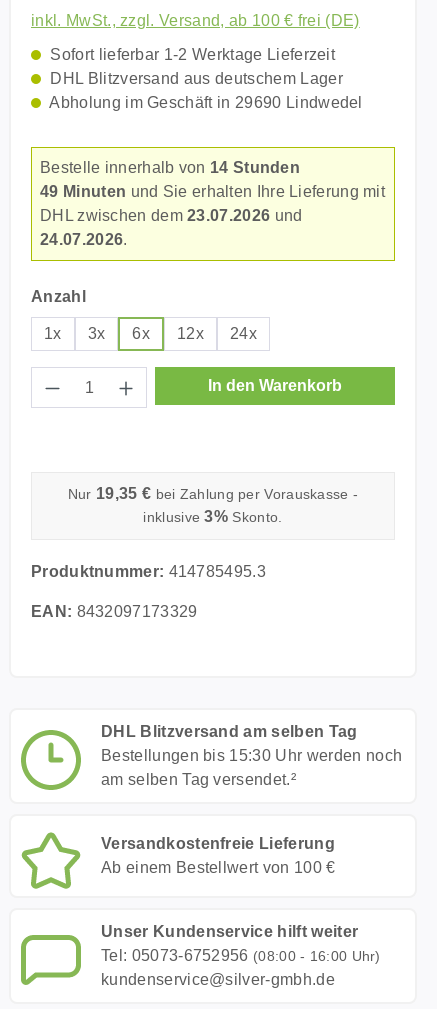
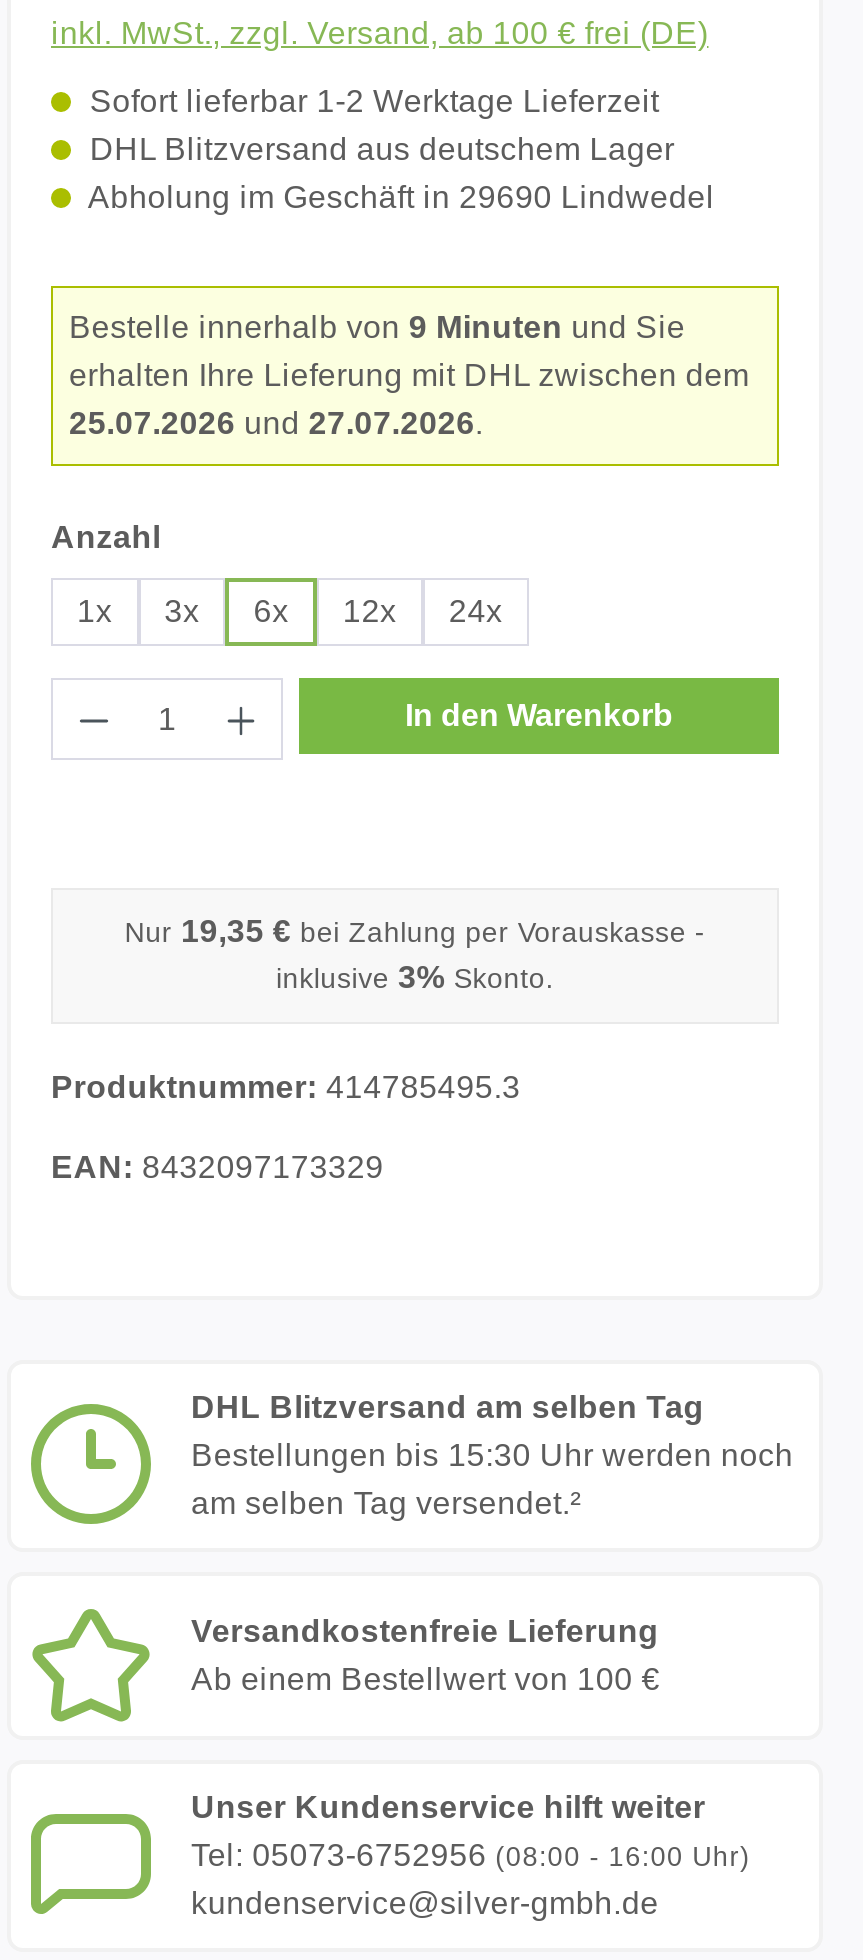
- Bestelle innerhalb von 14 Stunden
- 49 Minuten und Sie erhalten Ihre Lieferung mit
- DHL zwischen dem 23.07.2026 und
- 24.07.2026.
+ Bestelle innerhalb von 9 Minuten und Sie
+ erhalten Ihre Lieferung mit DHL zwischen dem
+ 25.07.2026 und 27.07.2026.
